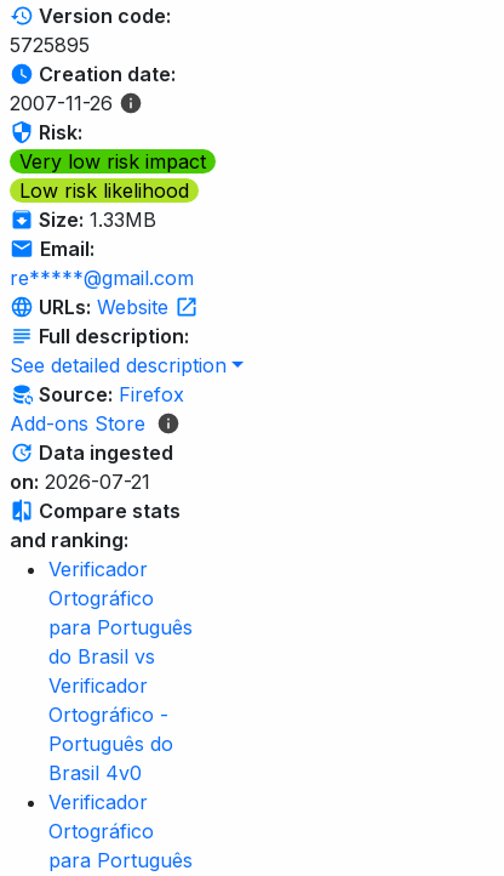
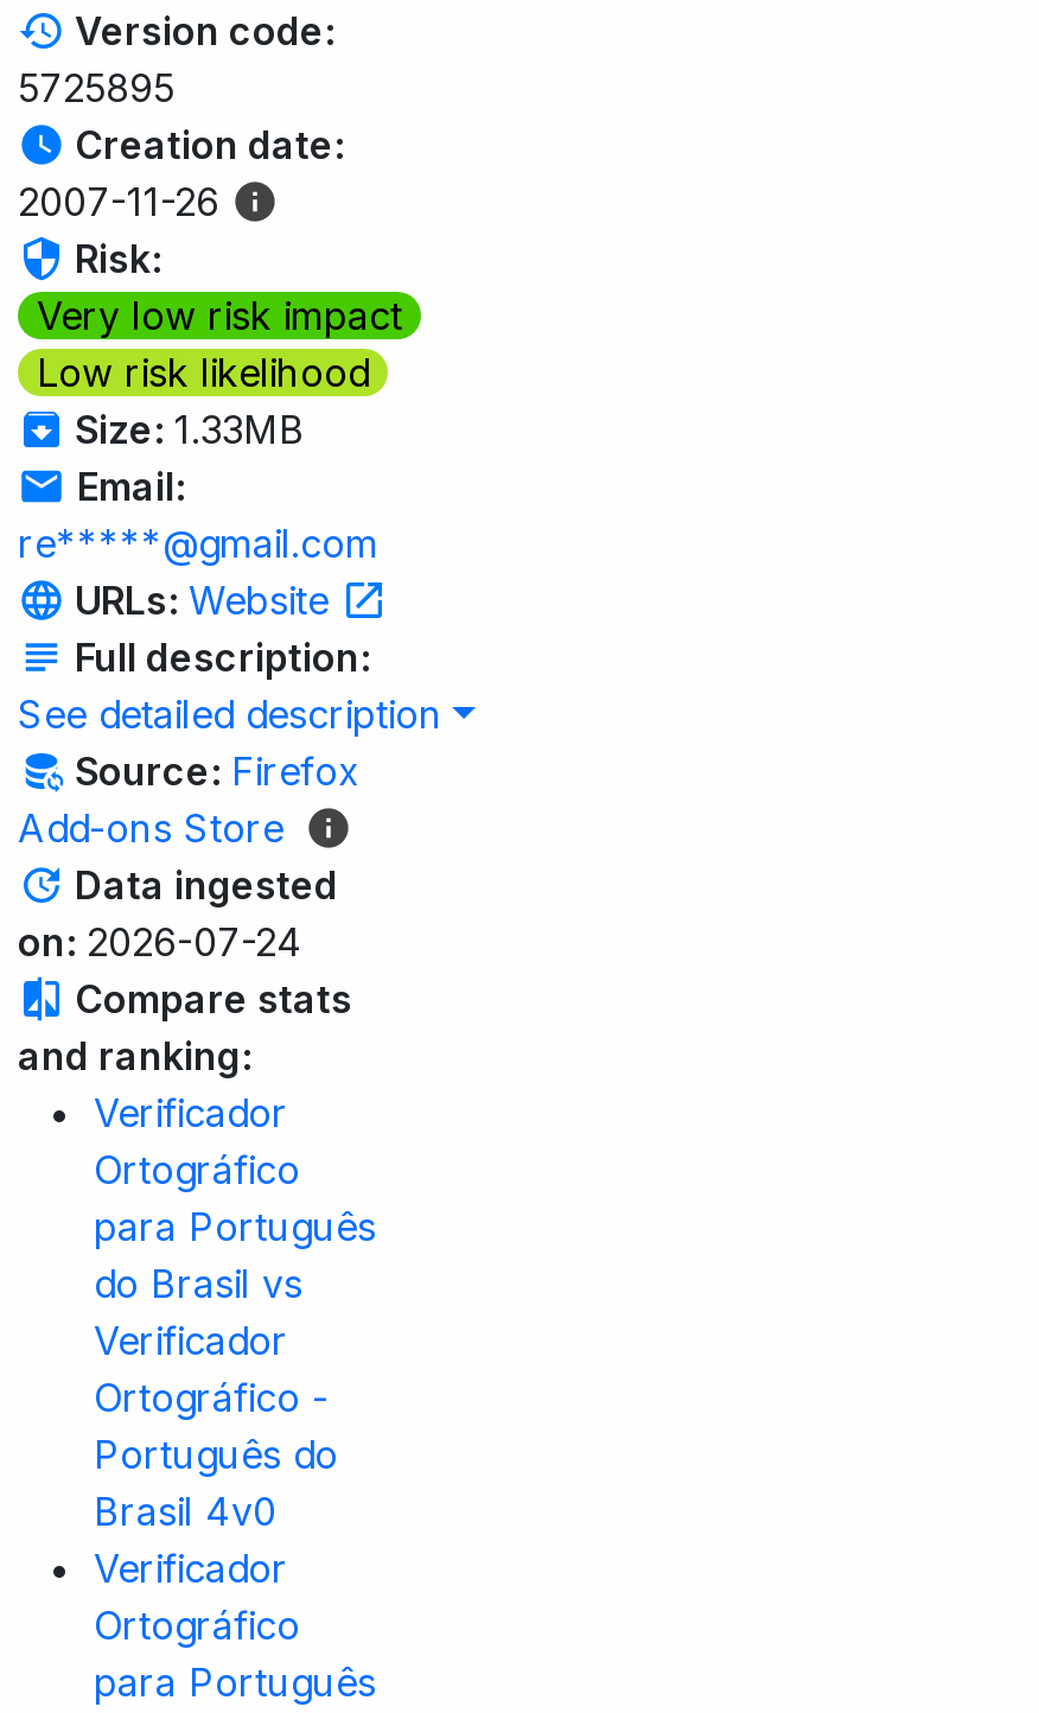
- on: 2026-07-21
+ on: 2026-07-24
